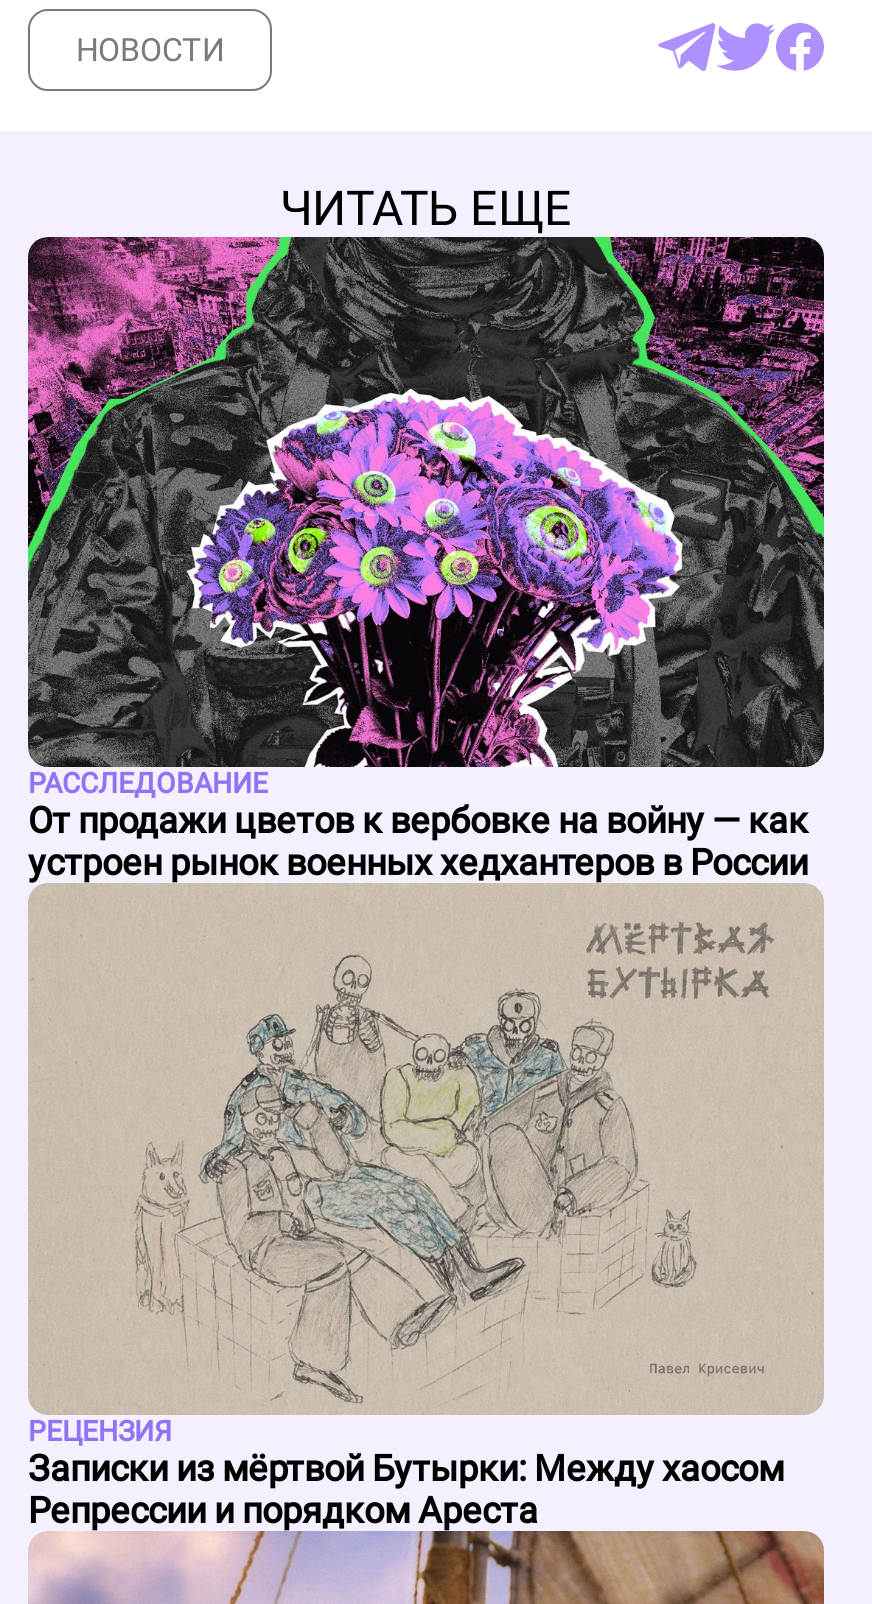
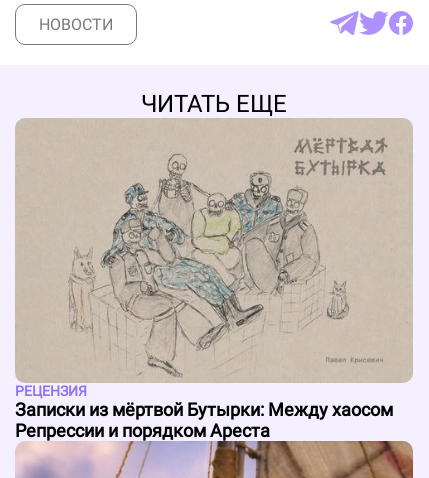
- [image]
- РАССЛЕДОВАНИЕ
- От продажи цветов к вербовке на войну — как
- устроен рынок военных хедхантеров в России
